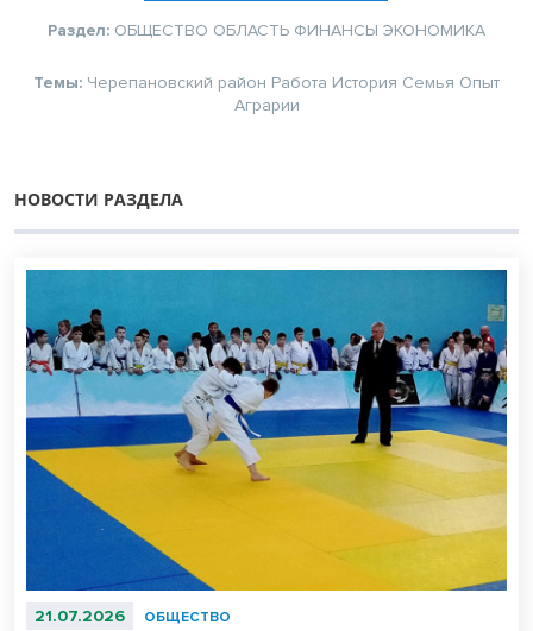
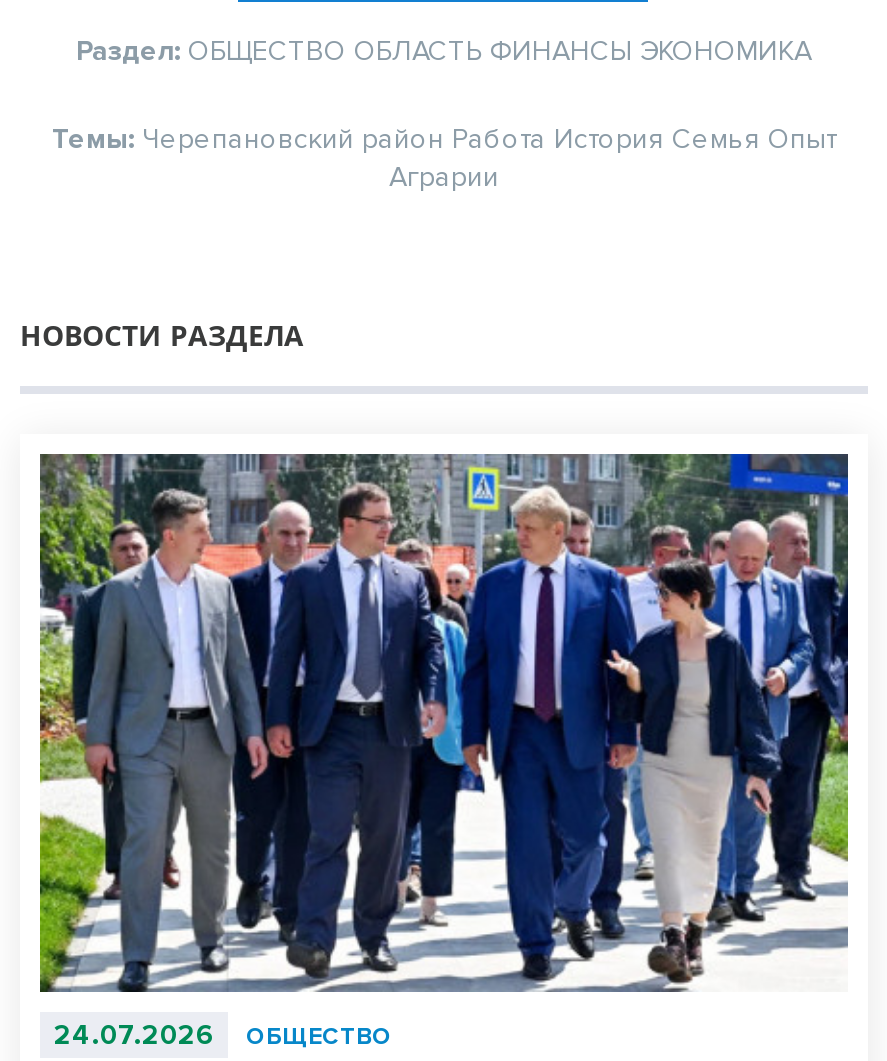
- [image]
- 21.07.2026 ОБЩЕСТВО
+ [image]
+ 24.07.2026 ОБЩЕСТВО
